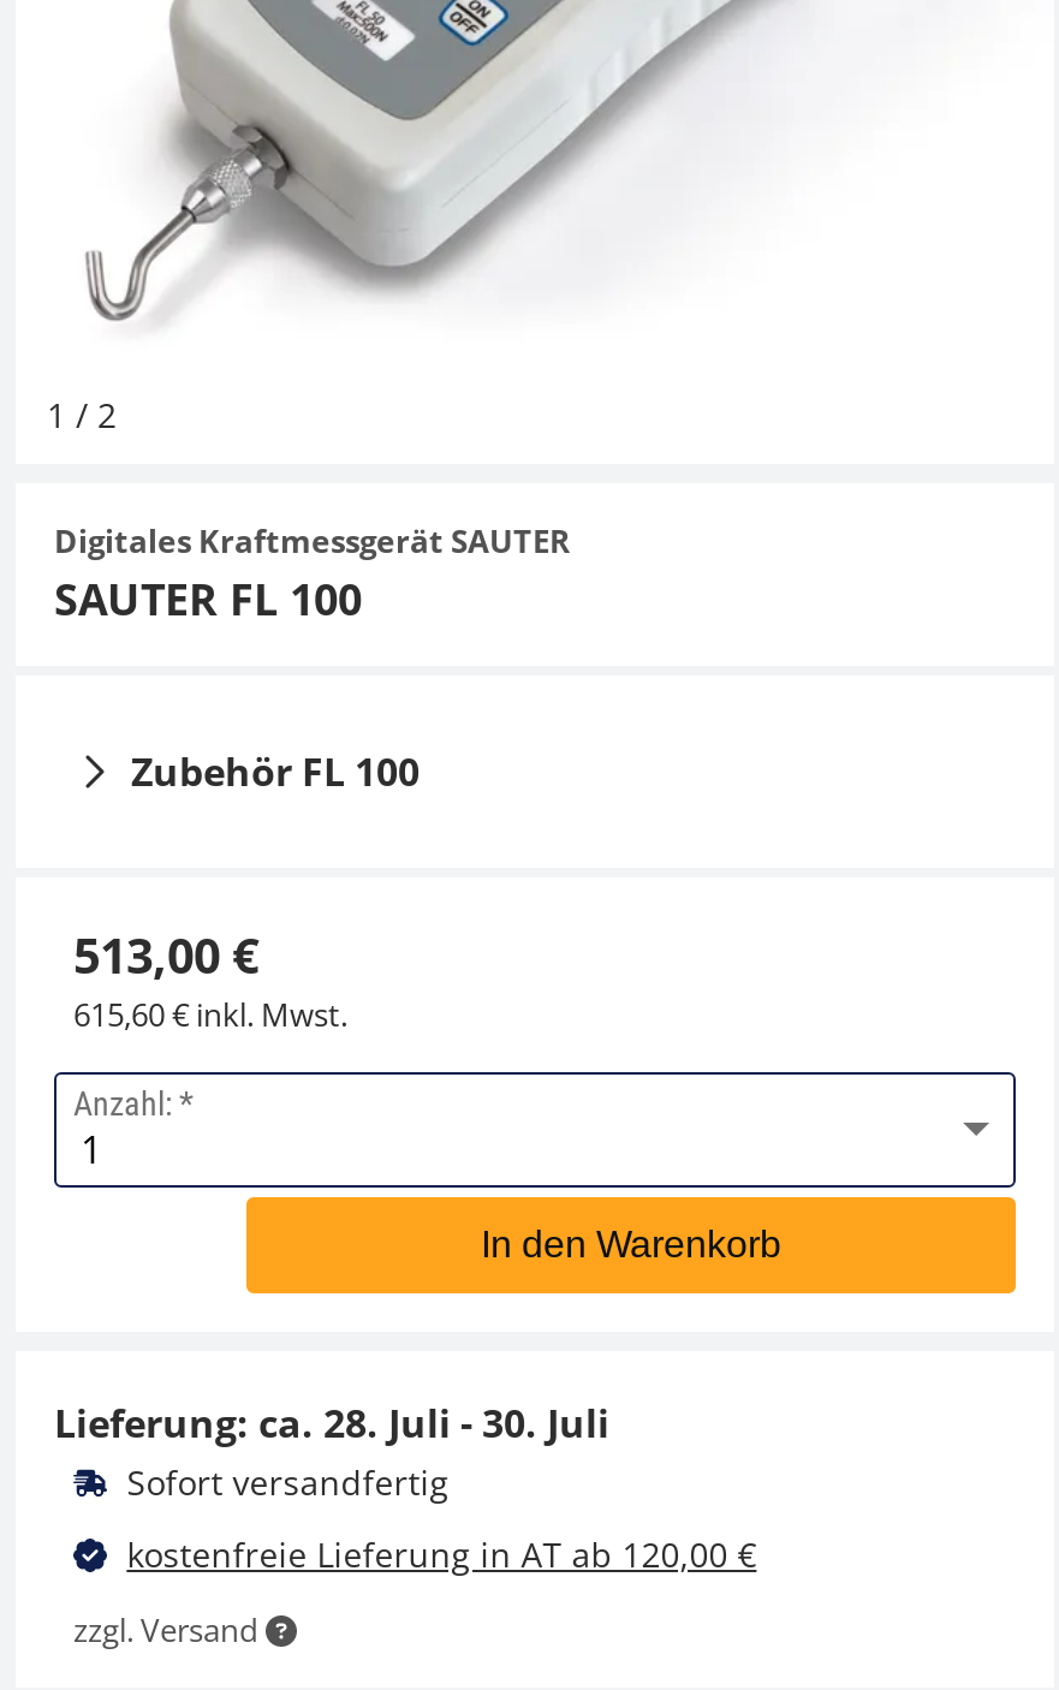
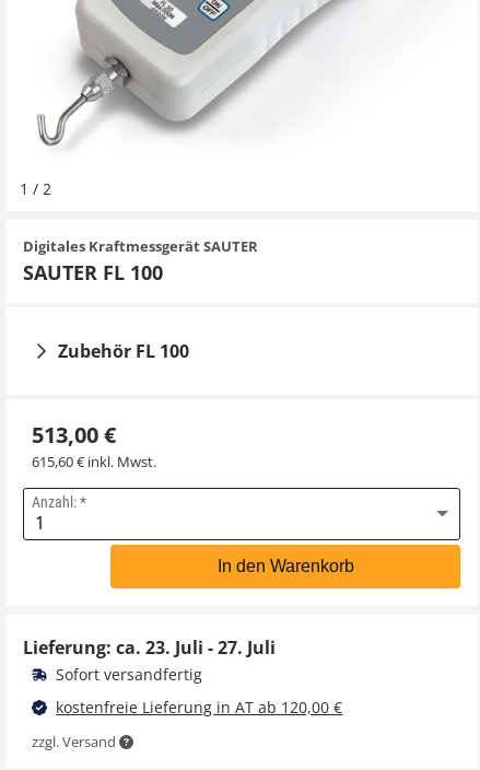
- Lieferung: ca. 28. Juli - 30. Juli
+ Lieferung: ca. 23. Juli - 27. Juli
